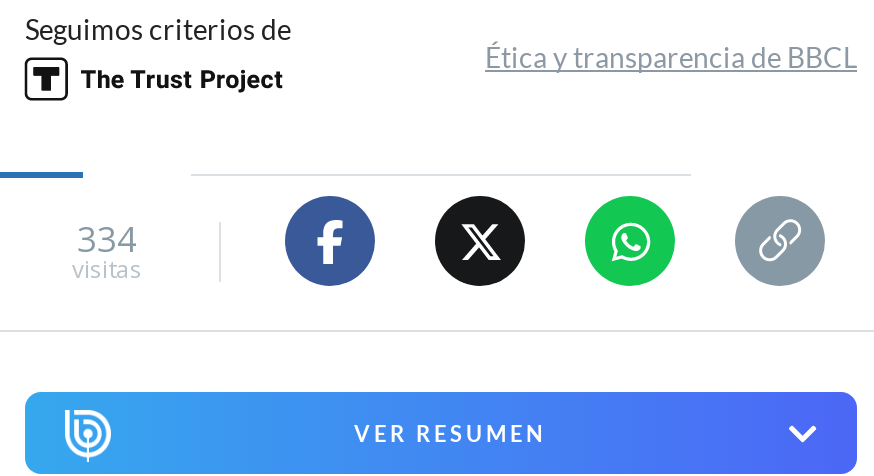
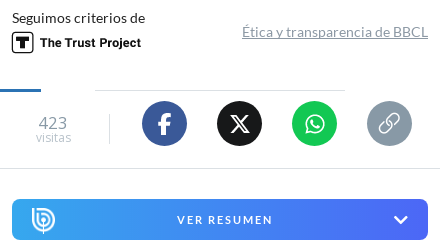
- 334
+ 423
